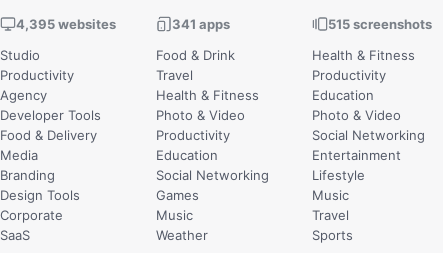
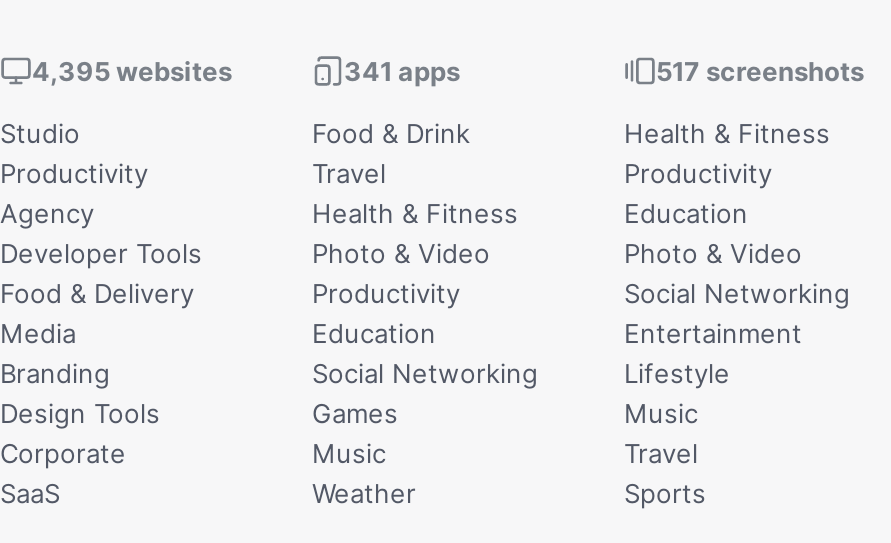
- 515 screenshots
+ 517 screenshots
